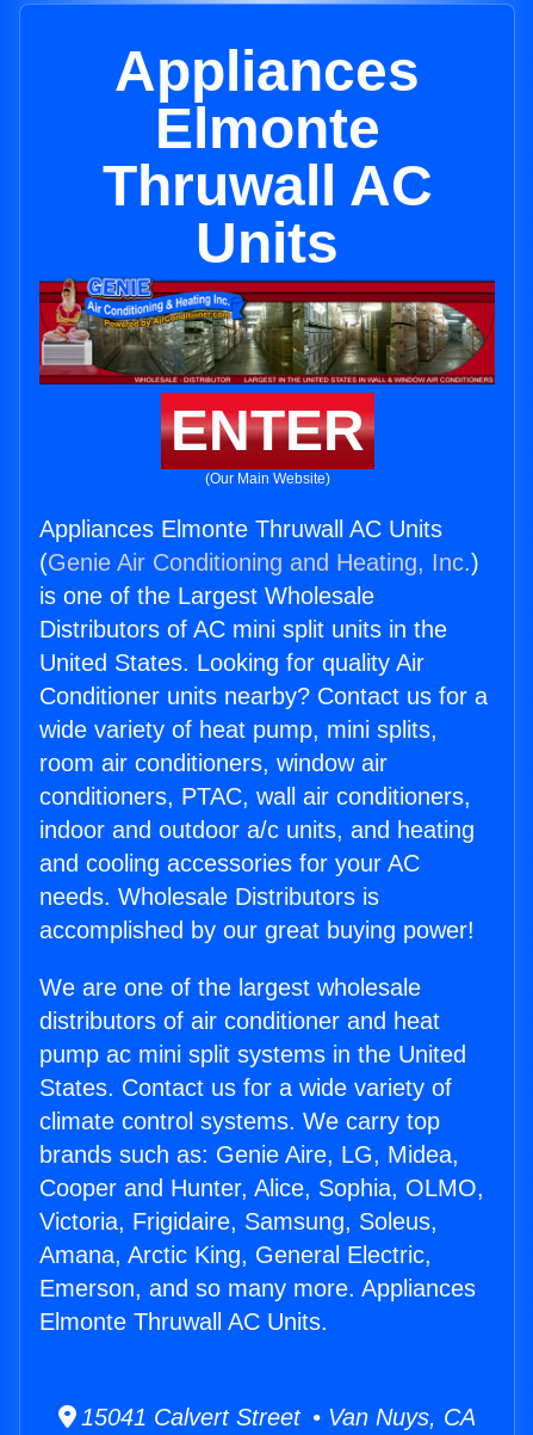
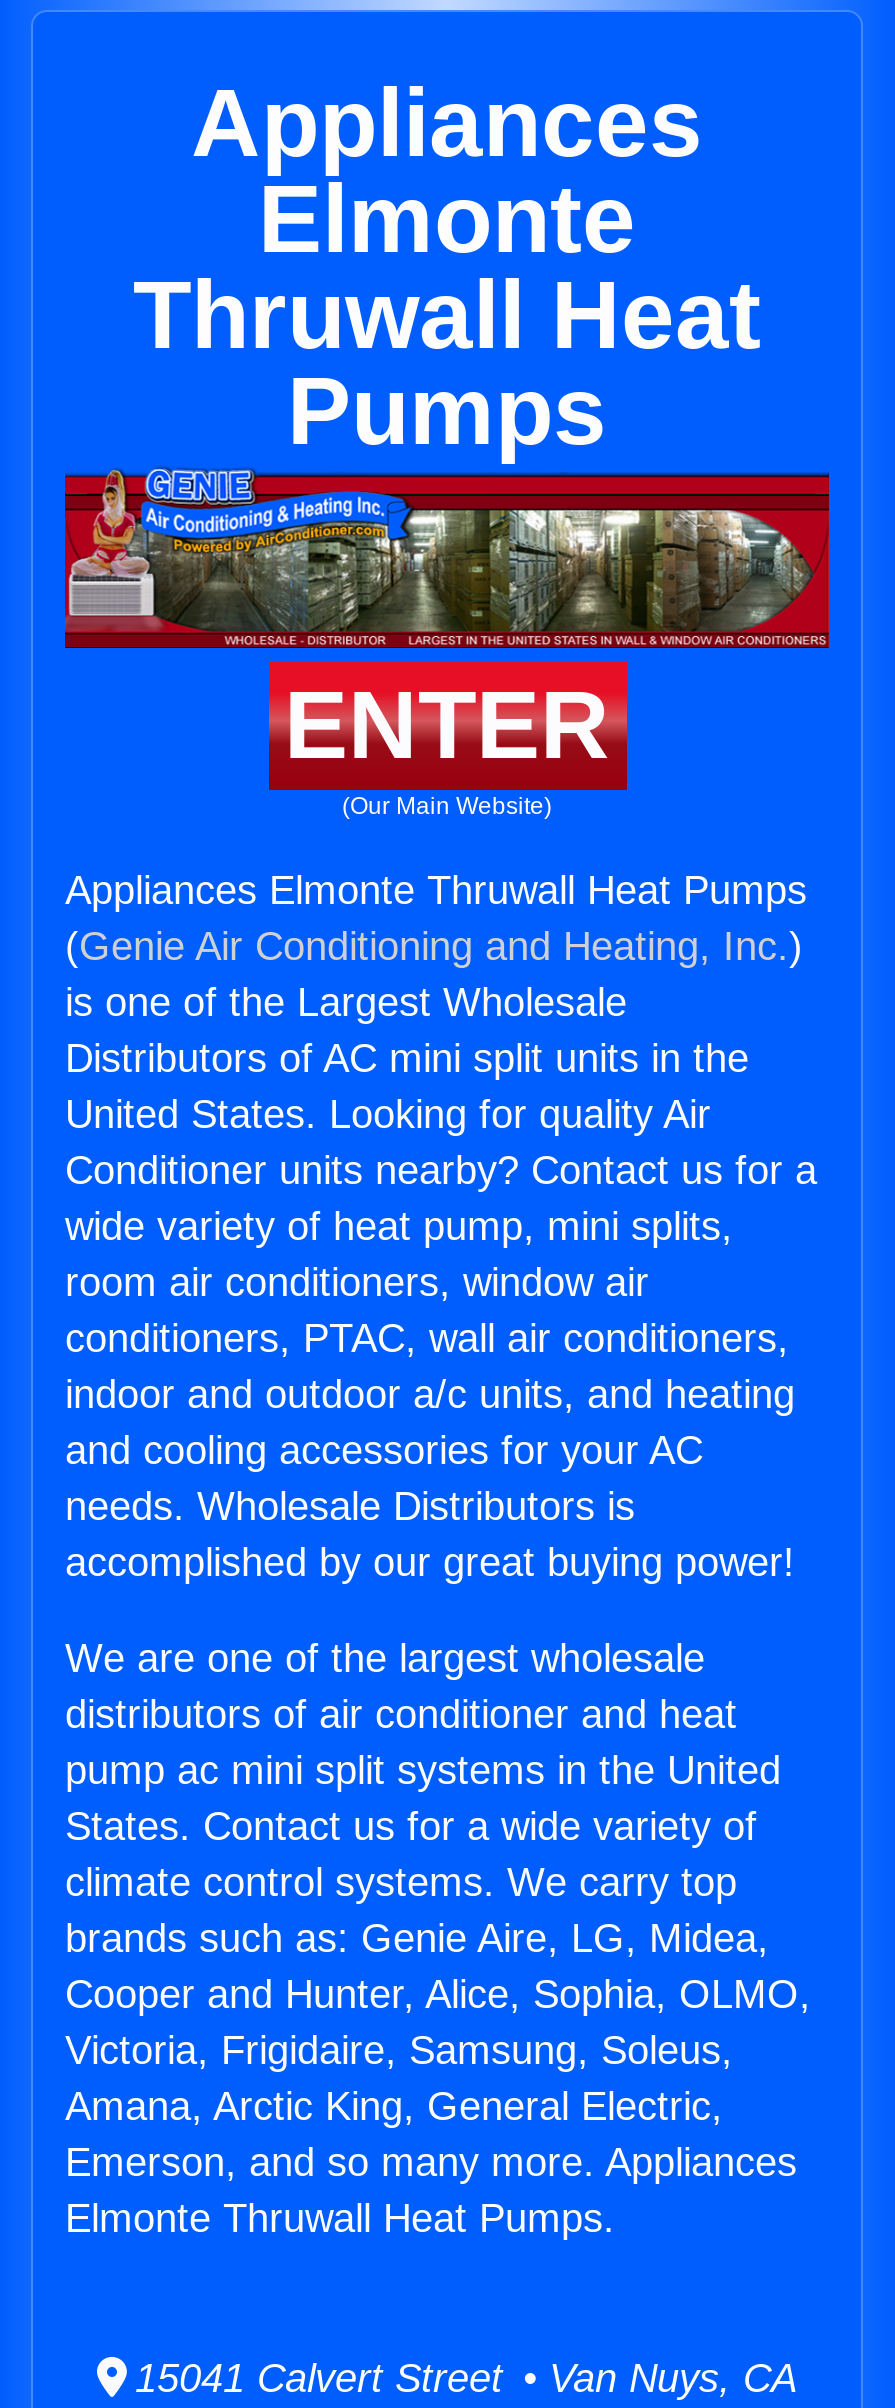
- Thruwall AC
- Units
+ Thruwall Heat
+ Pumps

- Appliances Elmonte Thruwall AC Units
+ Appliances Elmonte Thruwall Heat Pumps

- Elmonte Thruwall AC Units.
+ Elmonte Thruwall Heat Pumps.
